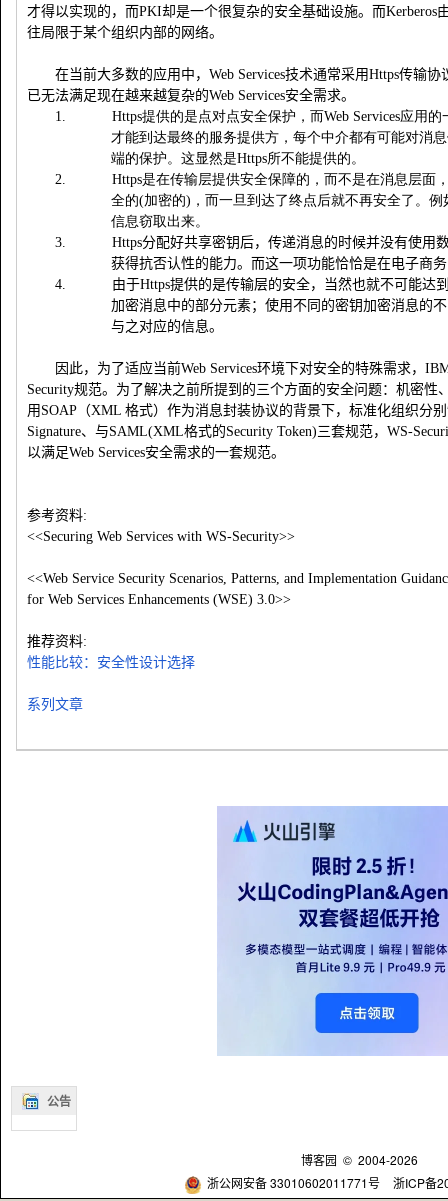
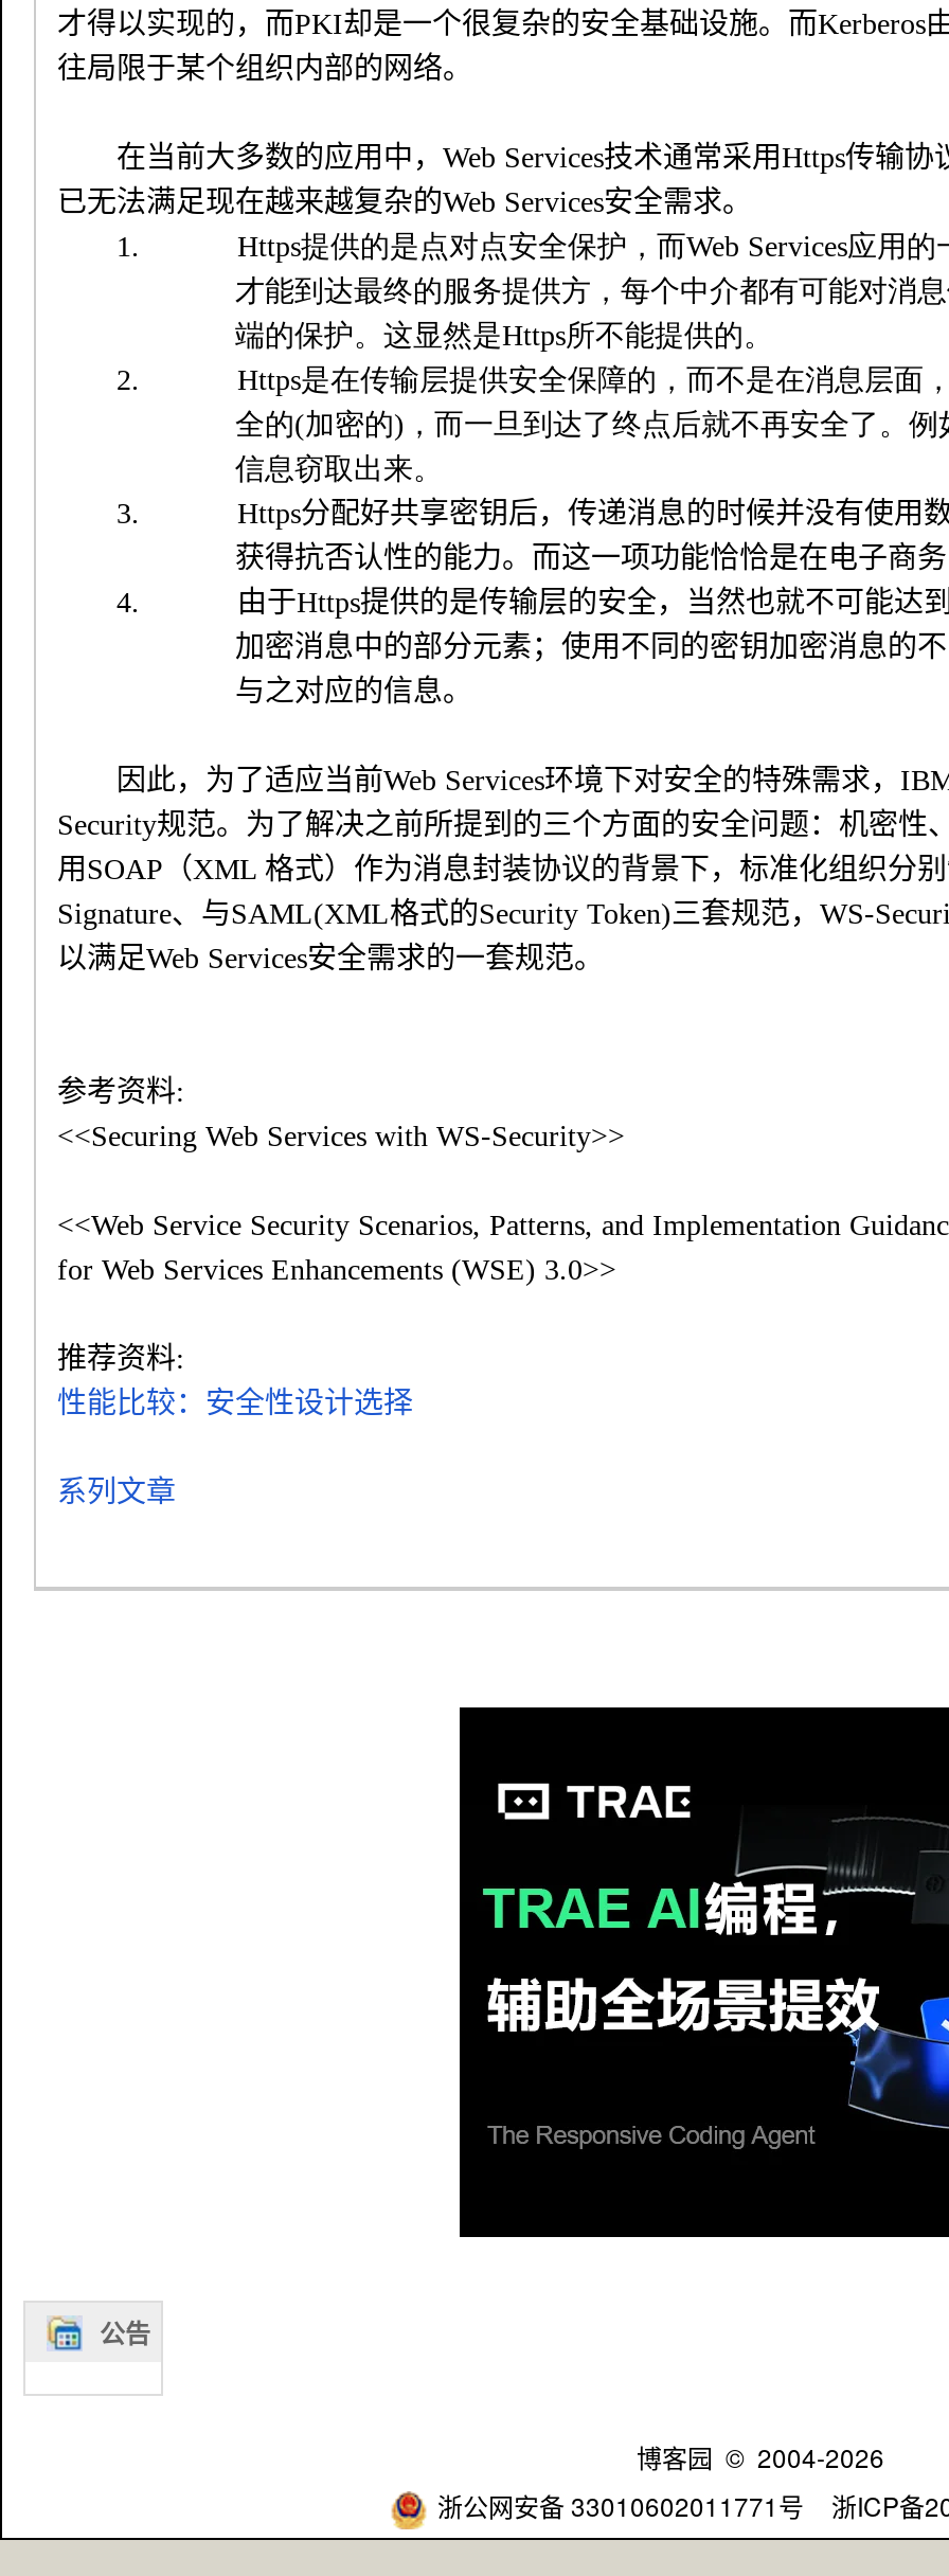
- [image]
+ [image]
